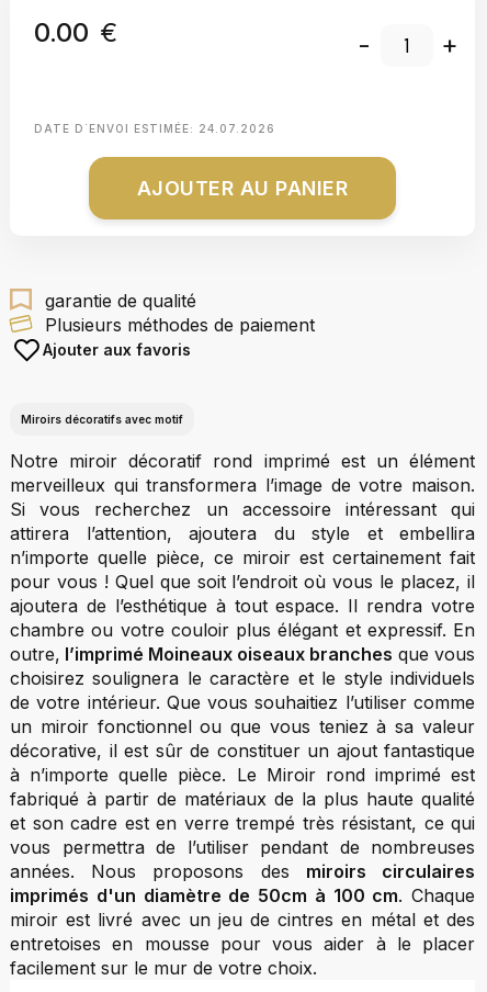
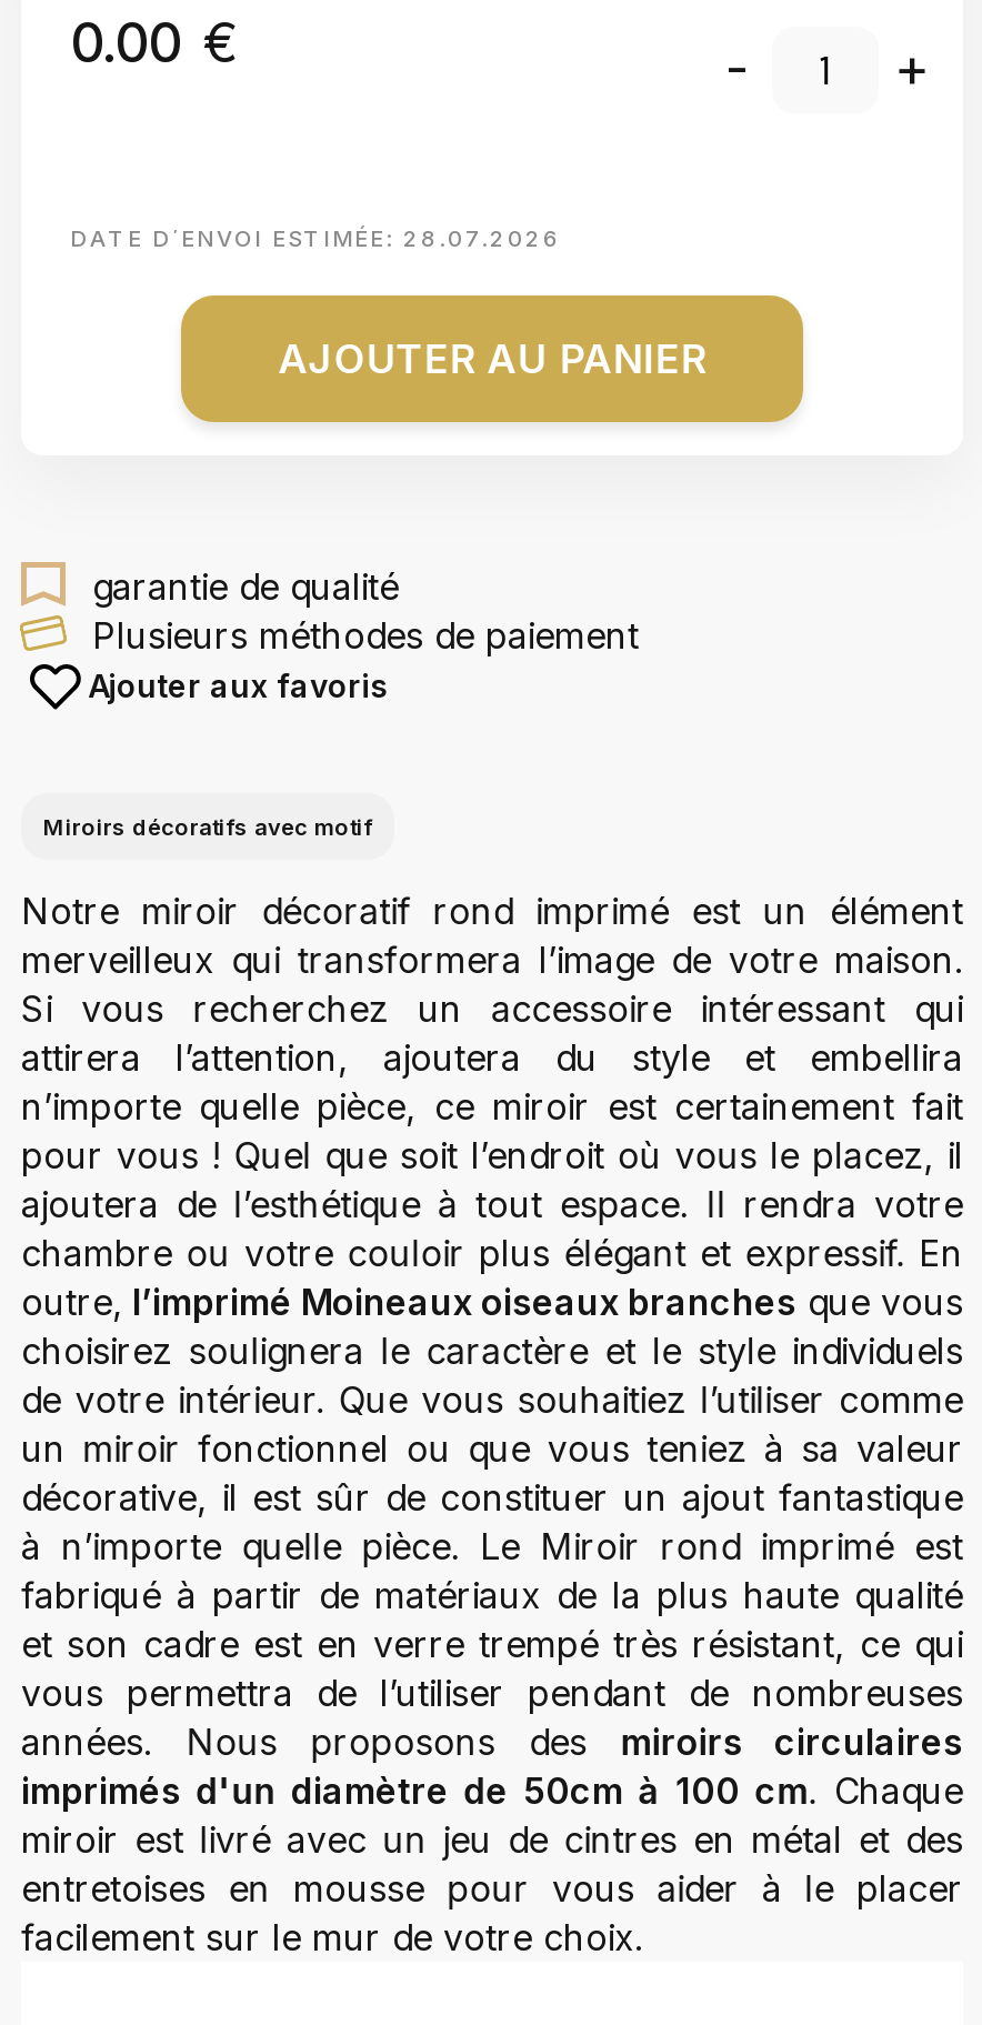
- DATE D΄ENVOI ESTIMÉE: 24.07.2026
+ DATE D΄ENVOI ESTIMÉE: 28.07.2026
